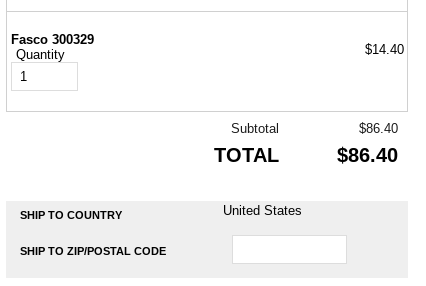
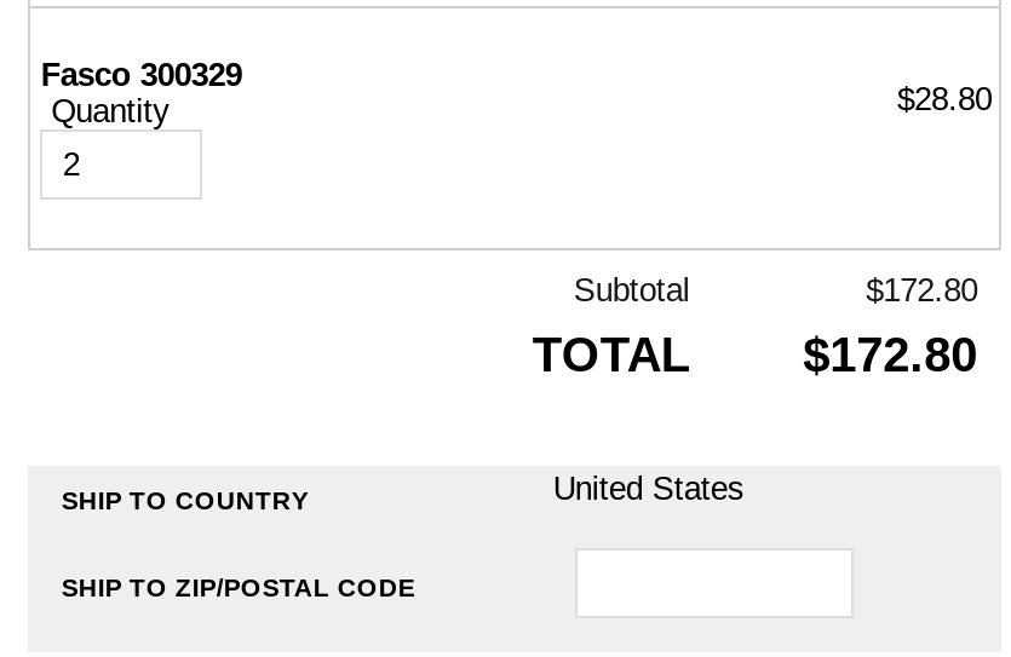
- $14.40
+ $28.80

- $86.40
+ $172.80

- $86.40
+ $172.80
